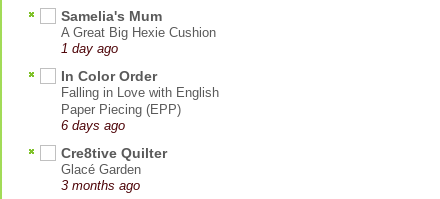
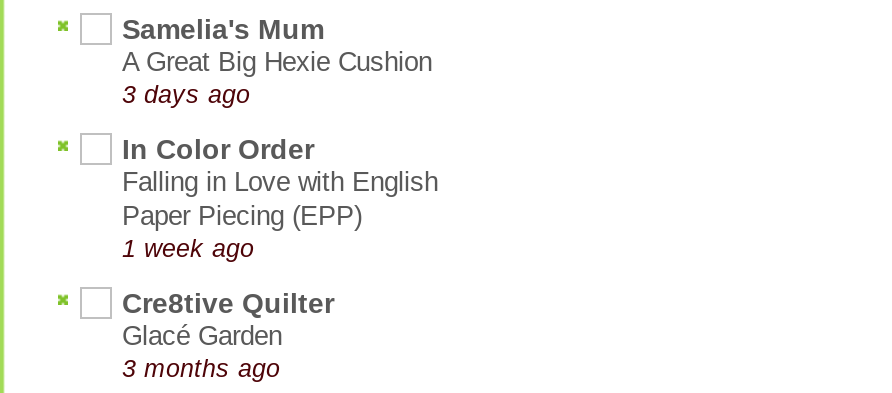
- 1 day ago
+ 3 days ago

- 6 days ago
+ 1 week ago
